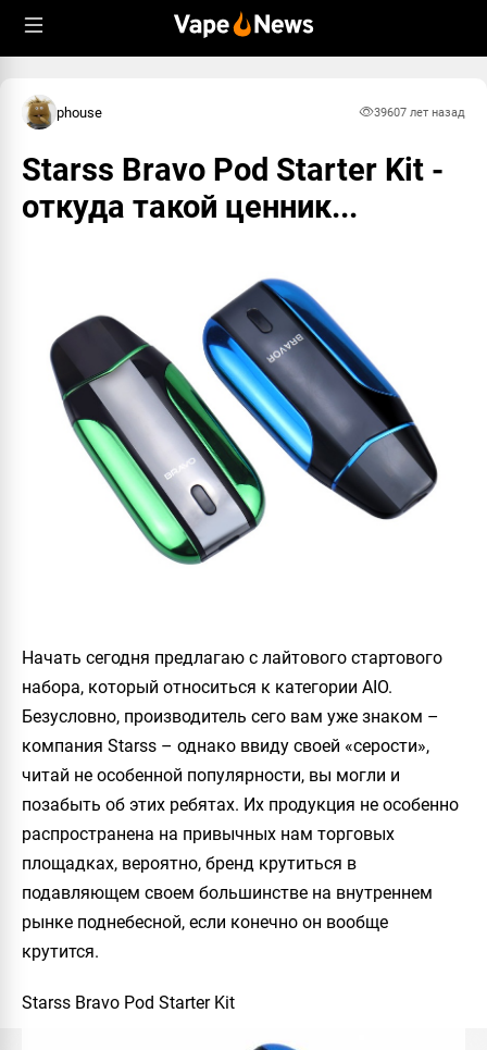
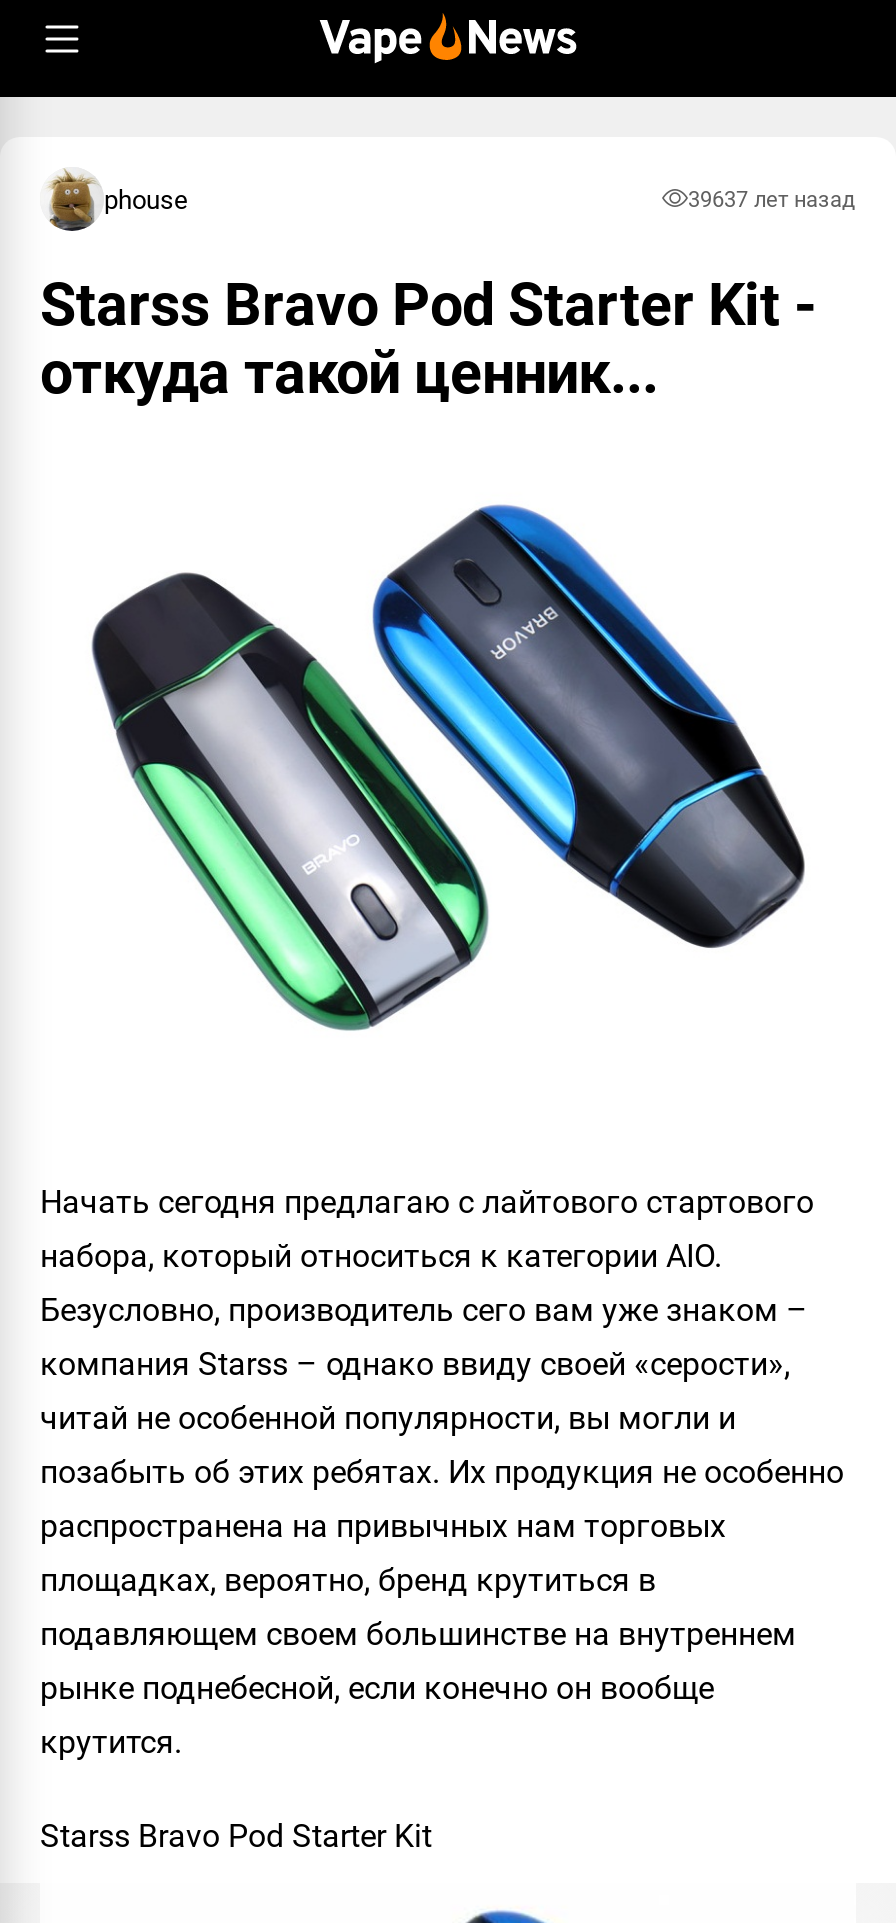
- 39607 лет назад
+ 39637 лет назад
